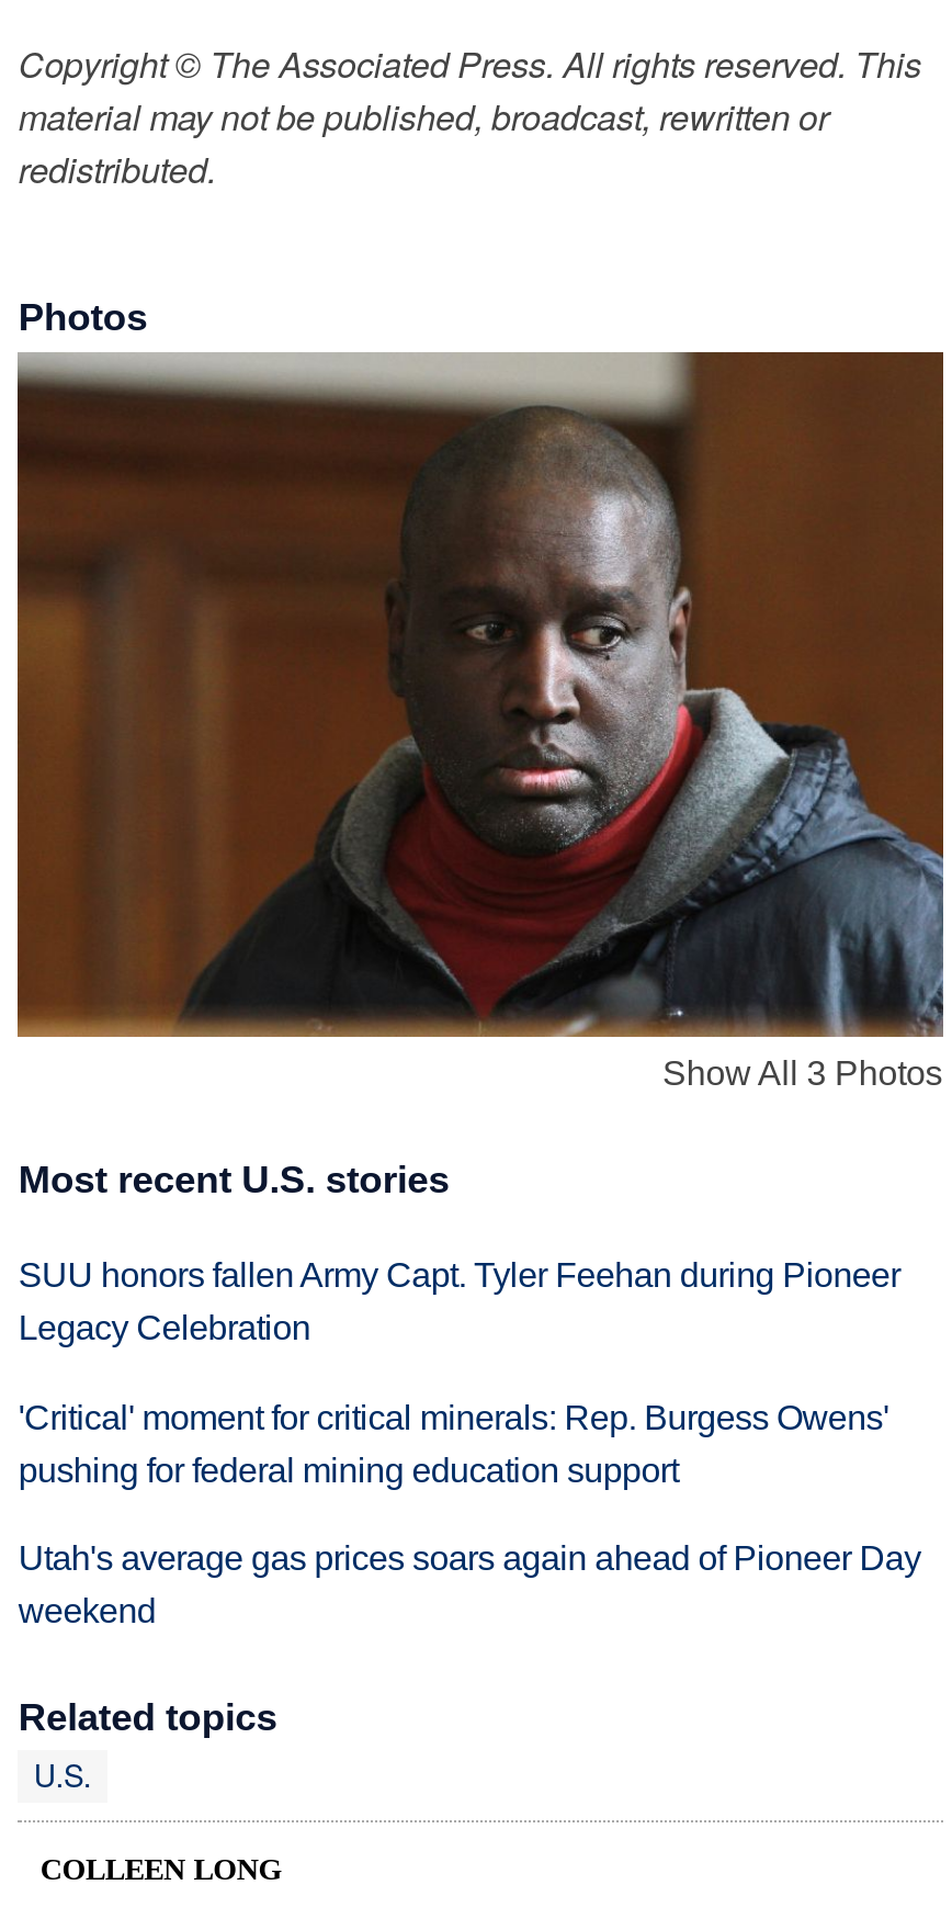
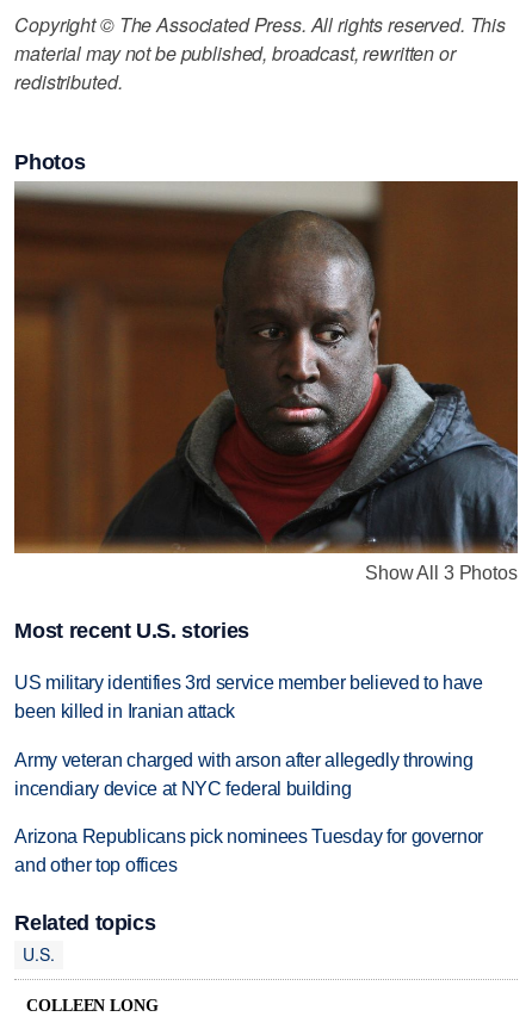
- SUU honors fallen Army Capt. Tyler Feehan during Pioneer
- Legacy Celebration
+ US military identifies 3rd service member believed to have
+ been killed in Iranian attack

- 'Critical' moment for critical minerals: Rep. Burgess Owens'
- pushing for federal mining education support
+ Army veteran charged with arson after allegedly throwing
+ incendiary device at NYC federal building

- Utah's average gas prices soars again ahead of Pioneer Day
- weekend
+ Arizona Republicans pick nominees Tuesday for governor
+ and other top offices
